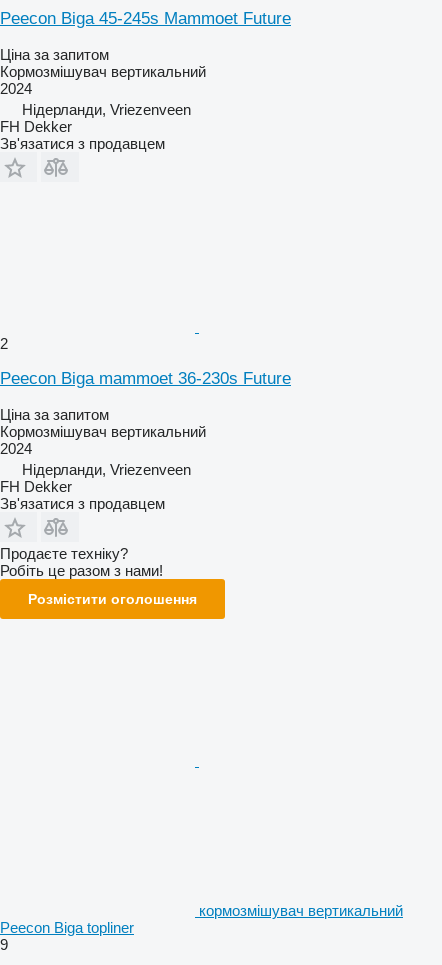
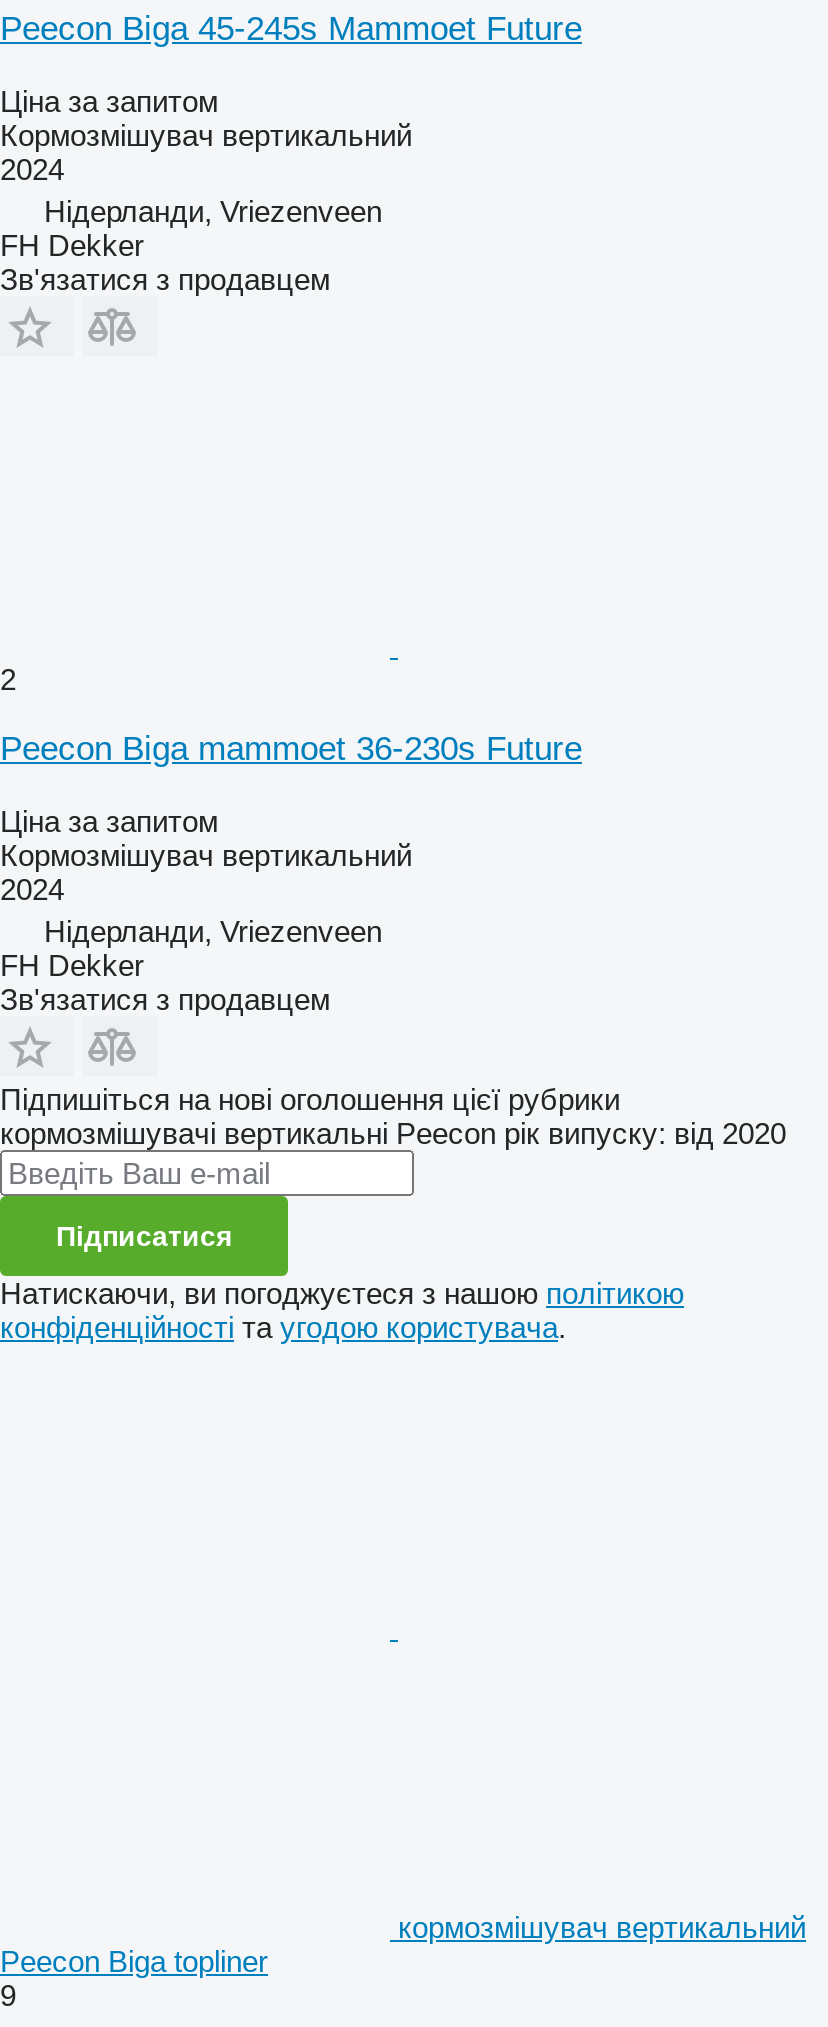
- Продаєте техніку?
- Робіть це разом з нами!
- Розмістити оголошення
+ Підпишіться на нові оголошення цієї рубрики
+ кормозмішувачі вертикальні Peecon рік випуску: від 2020
+ Підписатися
+ Натискаючи, ви погоджуєтеся з нашою політикою
+ конфіденційності та угодою користувача.
